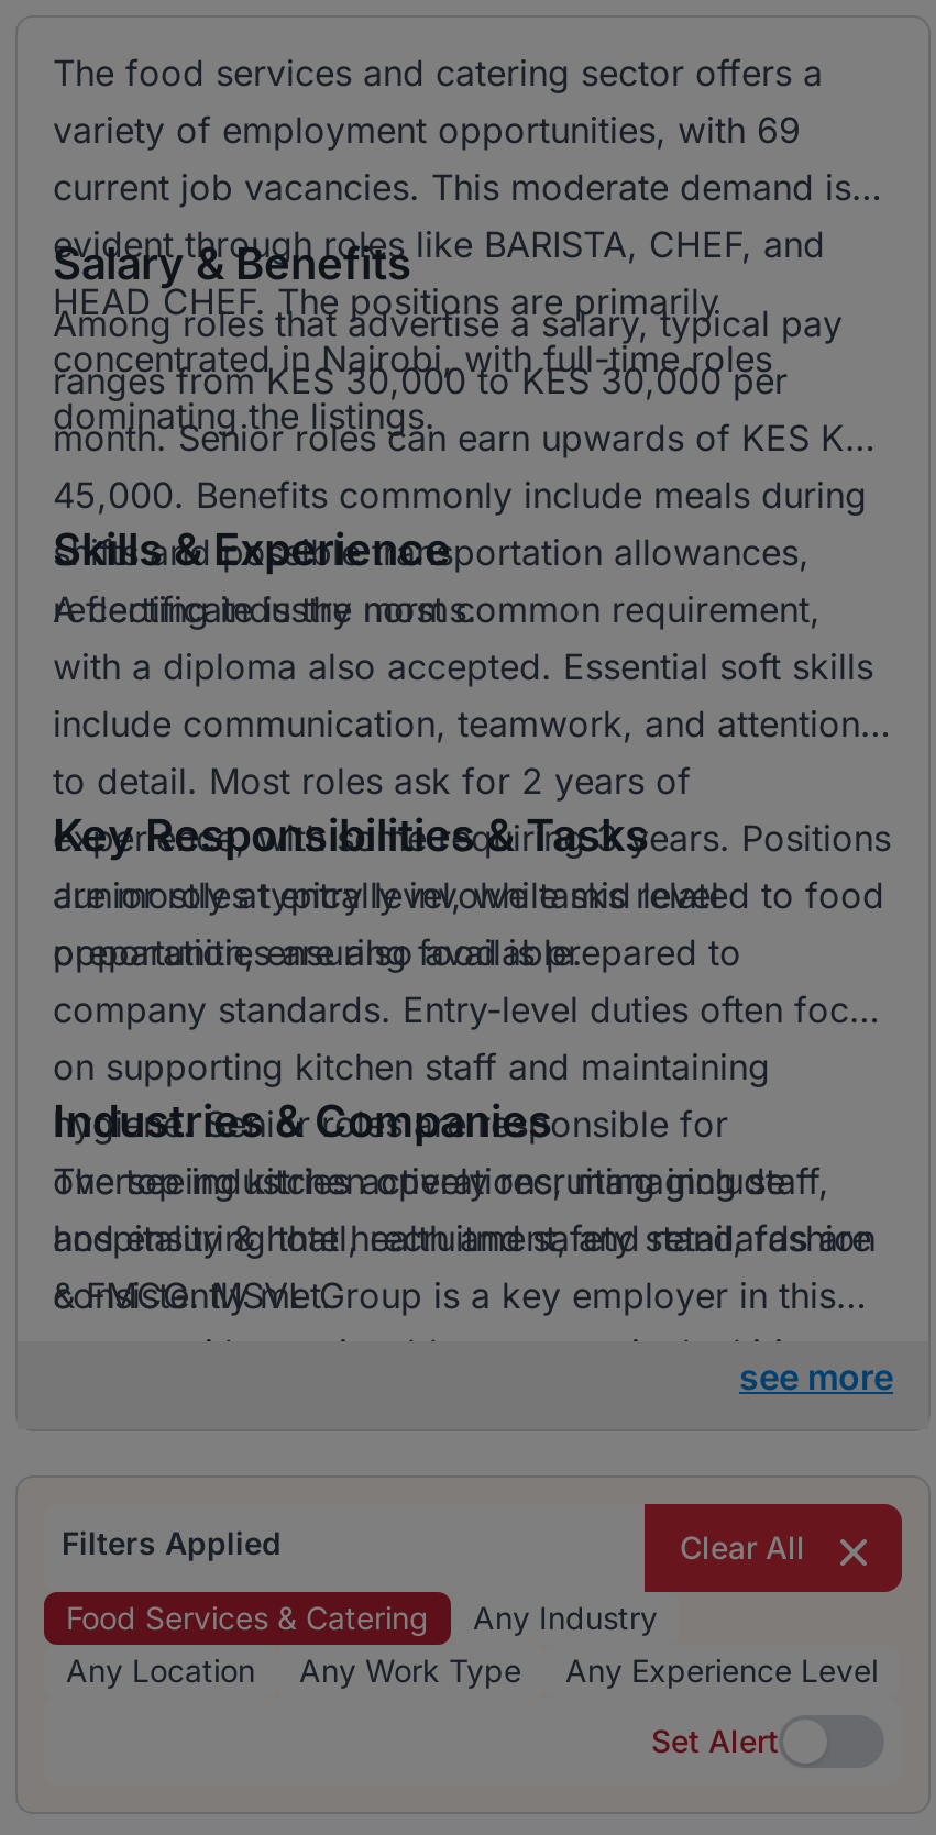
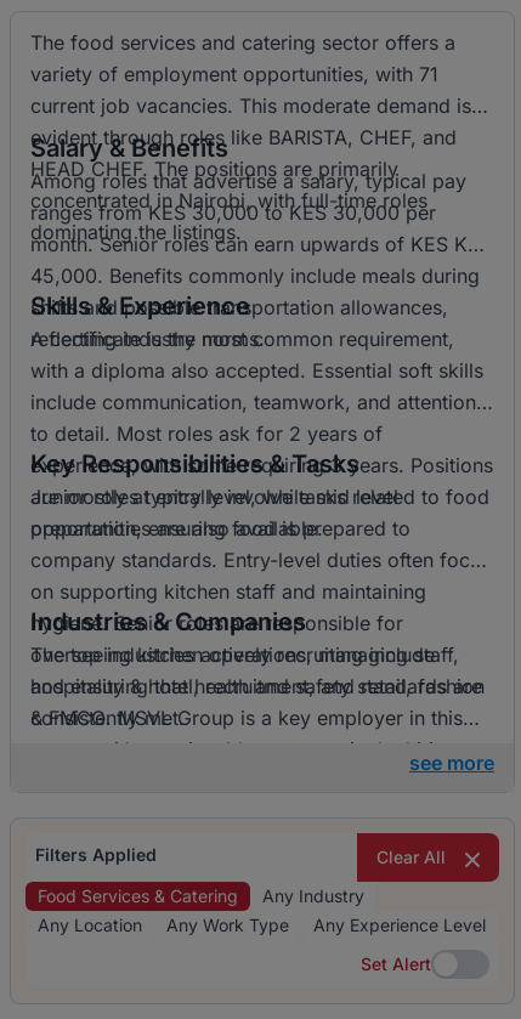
- variety of employment opportunities, with 69
+ variety of employment opportunities, with 71
